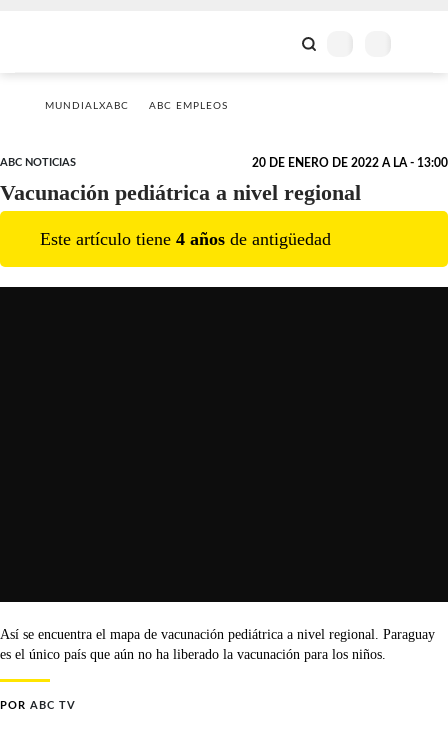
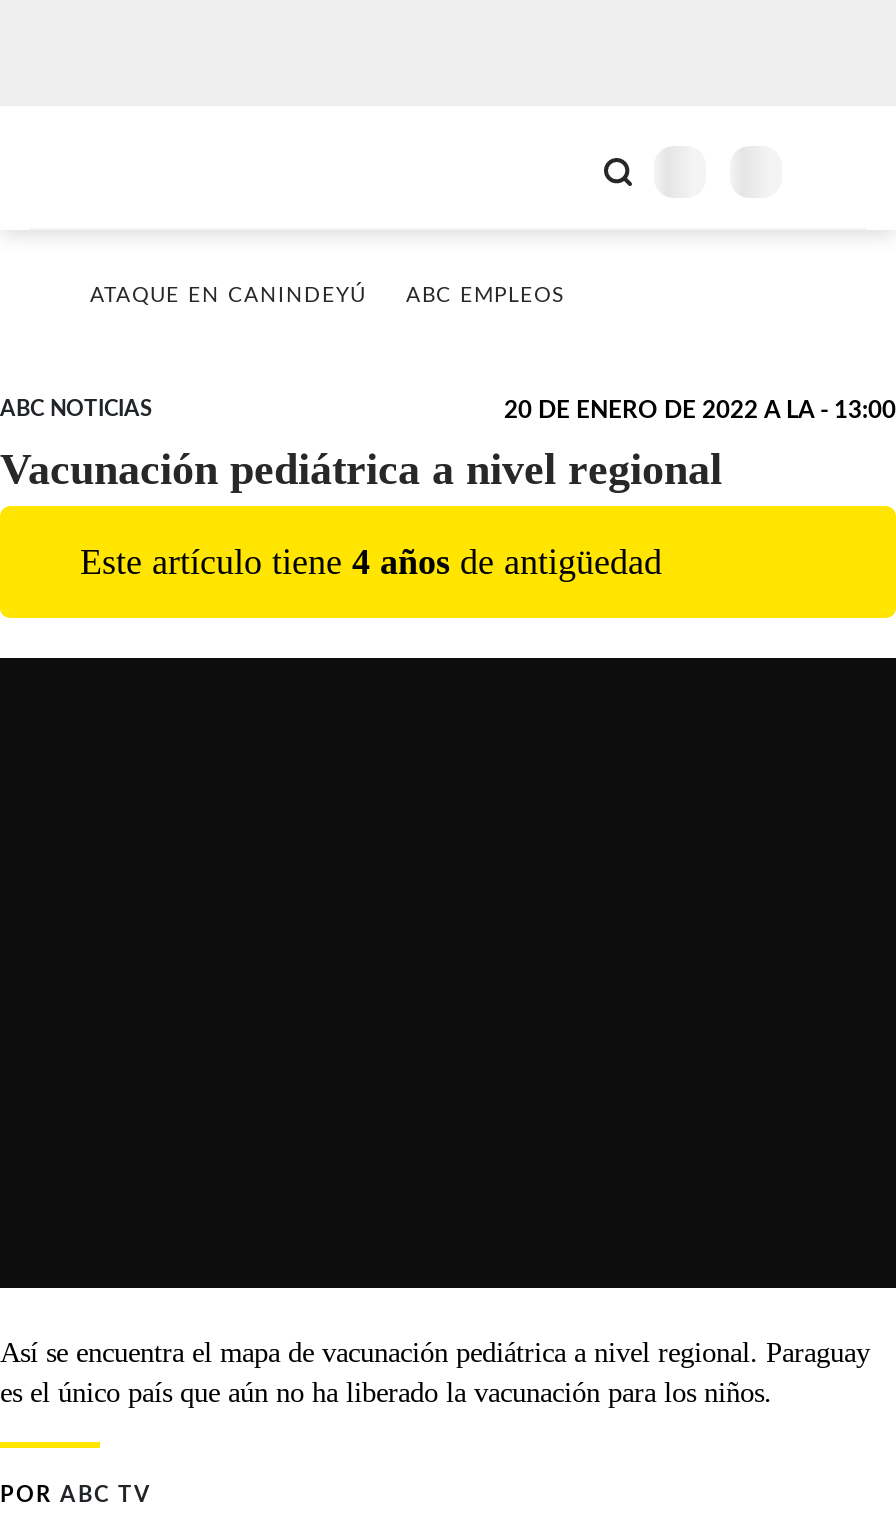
- MUNDIALXABC
+ ATAQUE EN CANINDEYÚ
